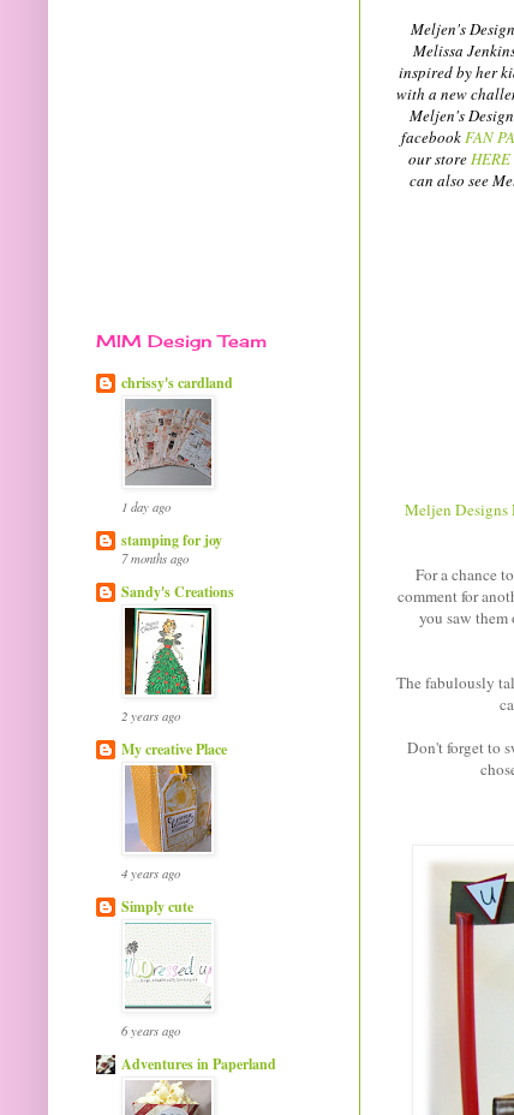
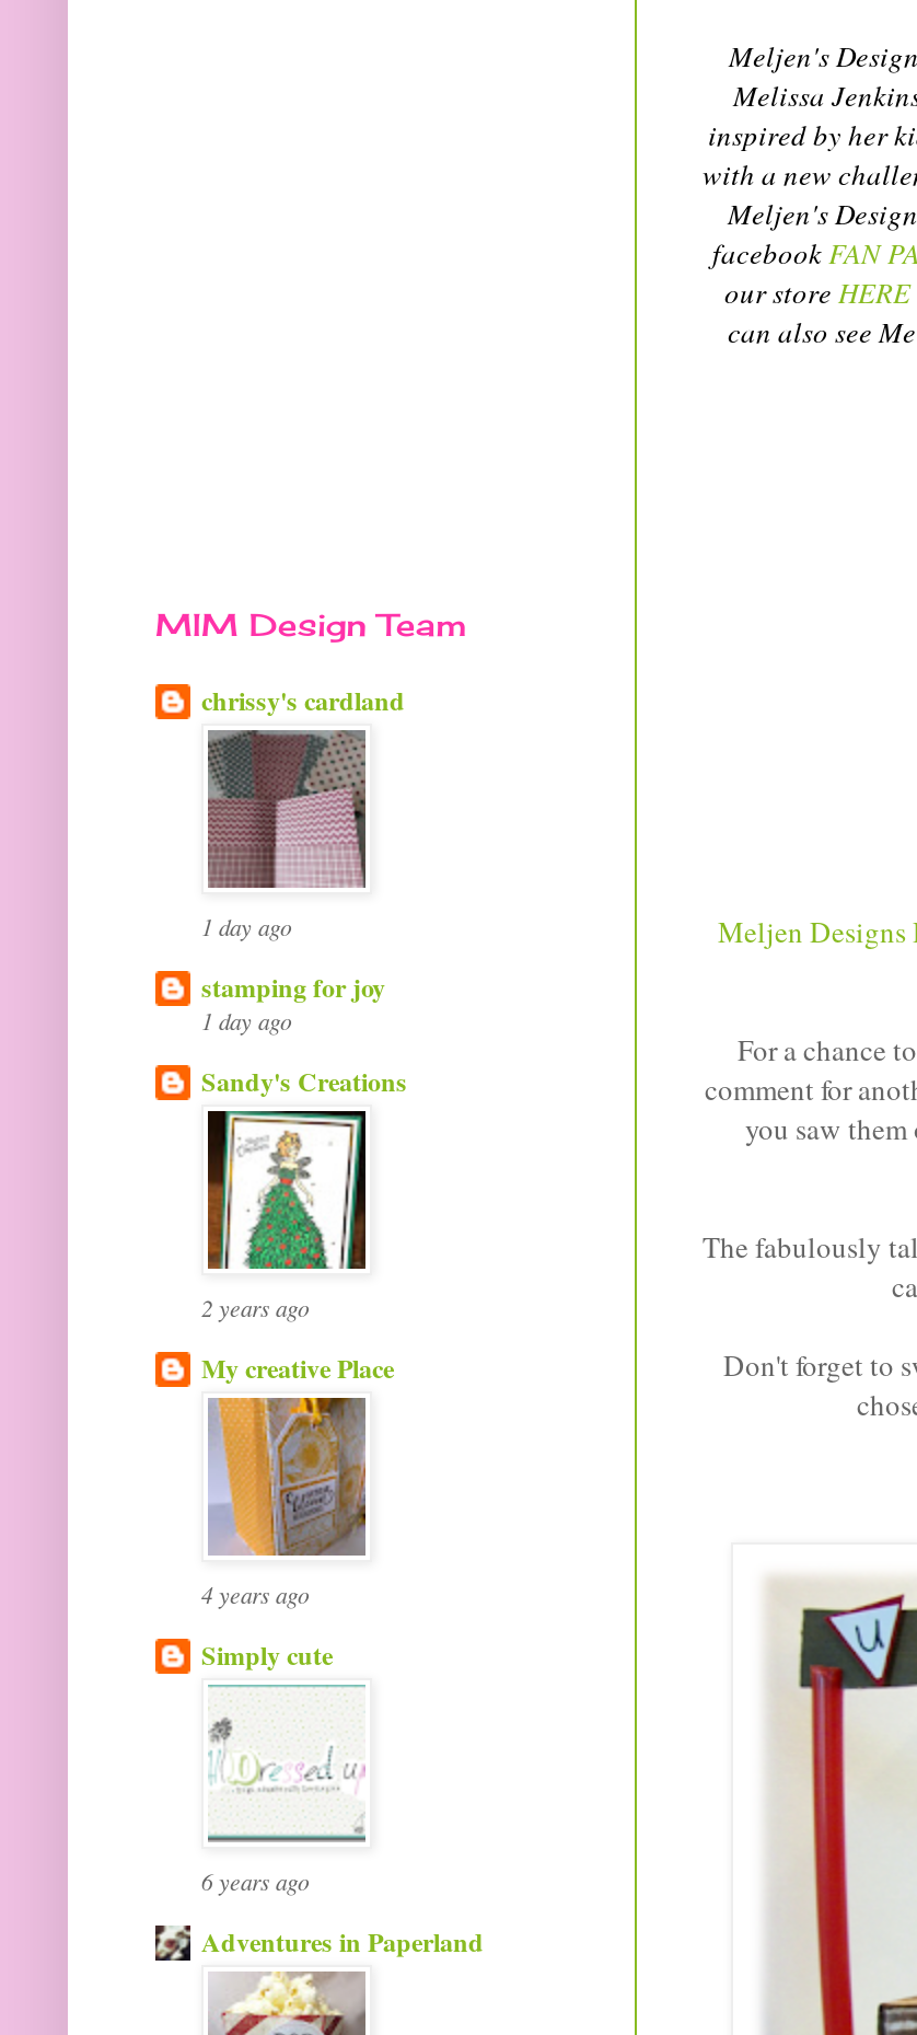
- [image]
+ [image]

- 7 months ago
+ 1 day ago
